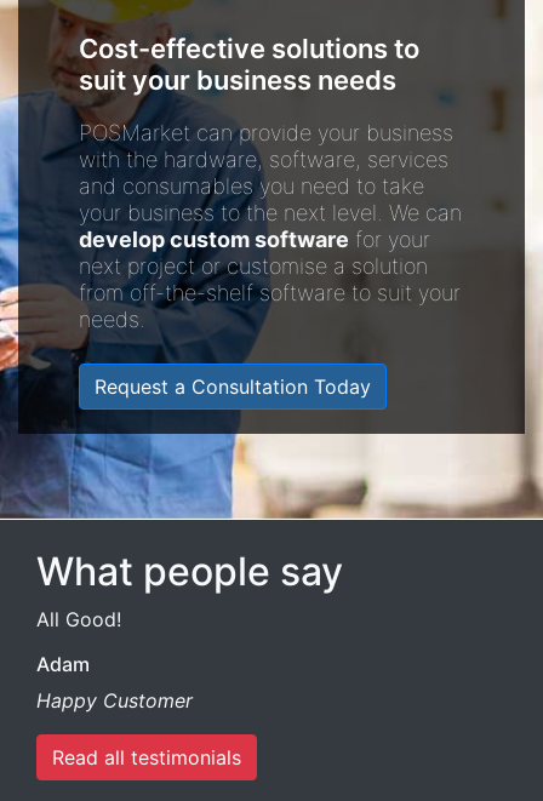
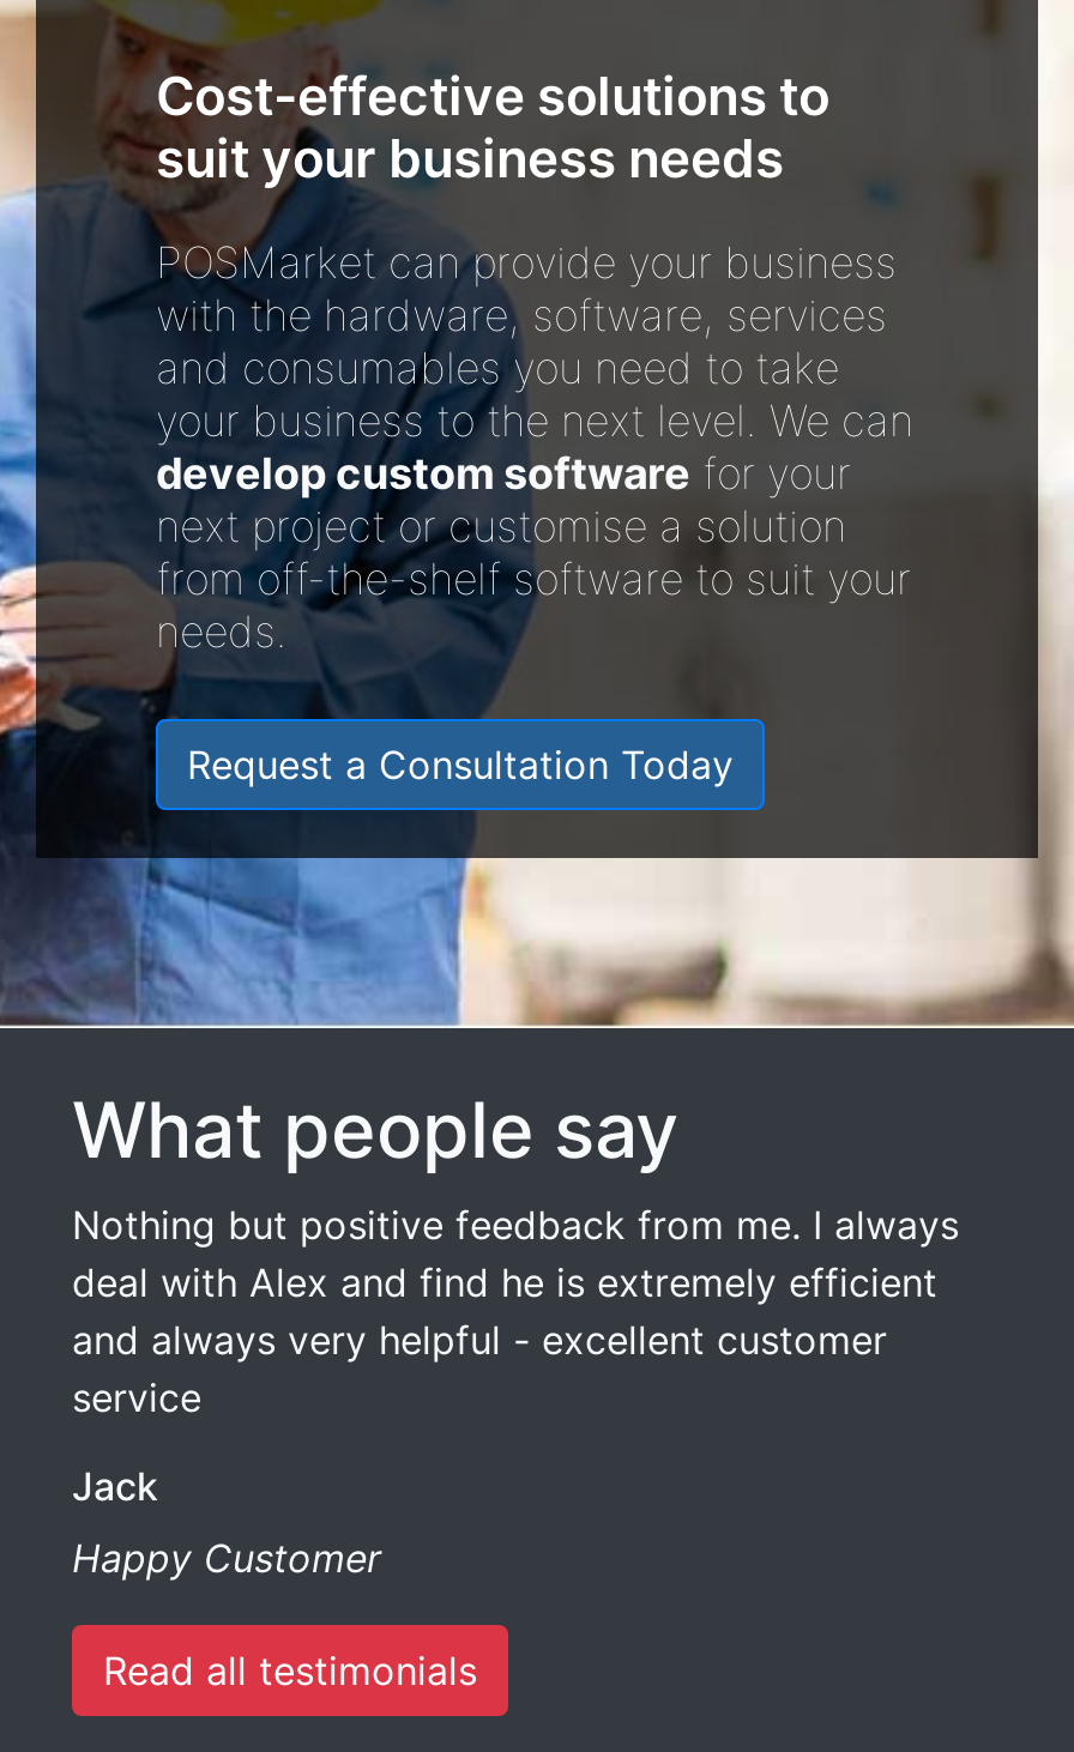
- All Good!
+ Nothing but positive feedback from me. I always
+ deal with Alex and find he is extremely efficient
+ and always very helpful - excellent customer
+ service

- Adam
+ Jack
